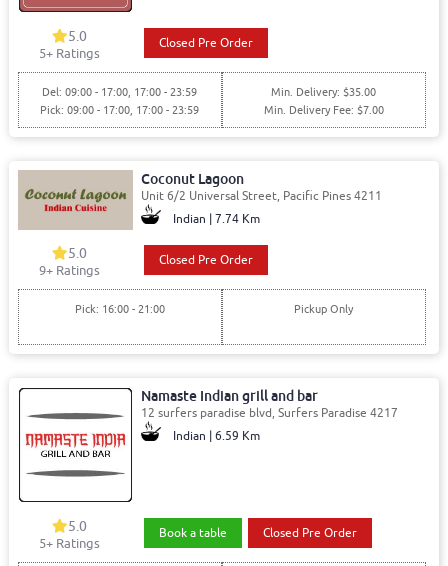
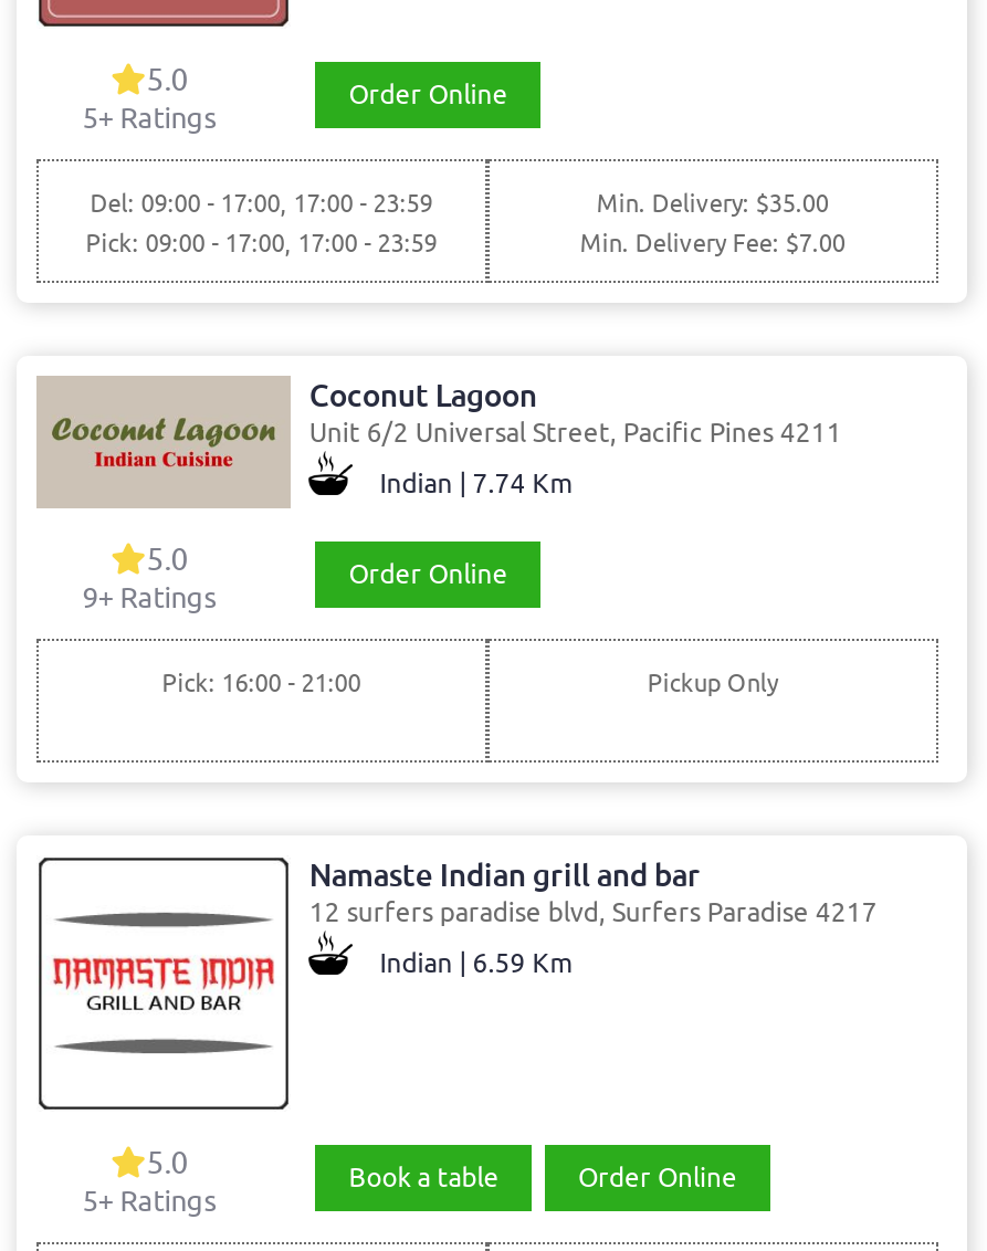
- Closed Pre Order
+ Order Online

- Closed Pre Order
+ Order Online

- Closed Pre Order
+ Order Online
